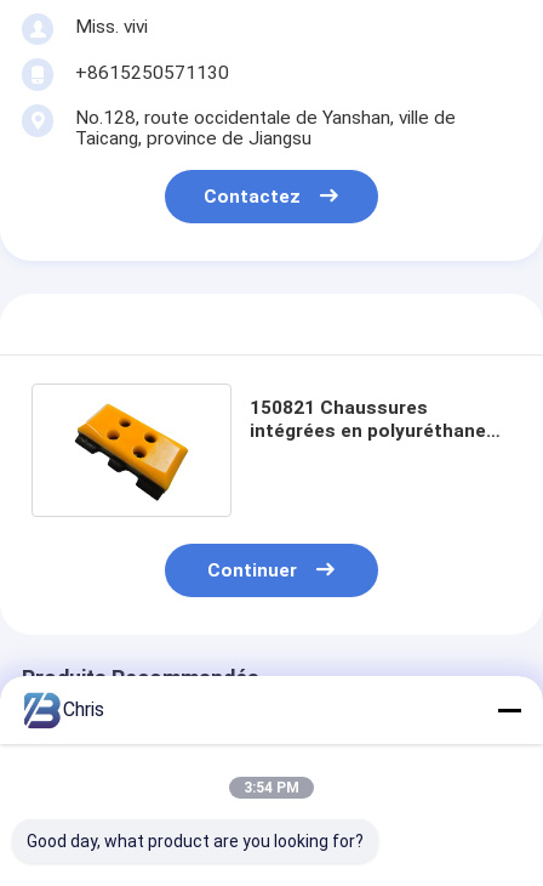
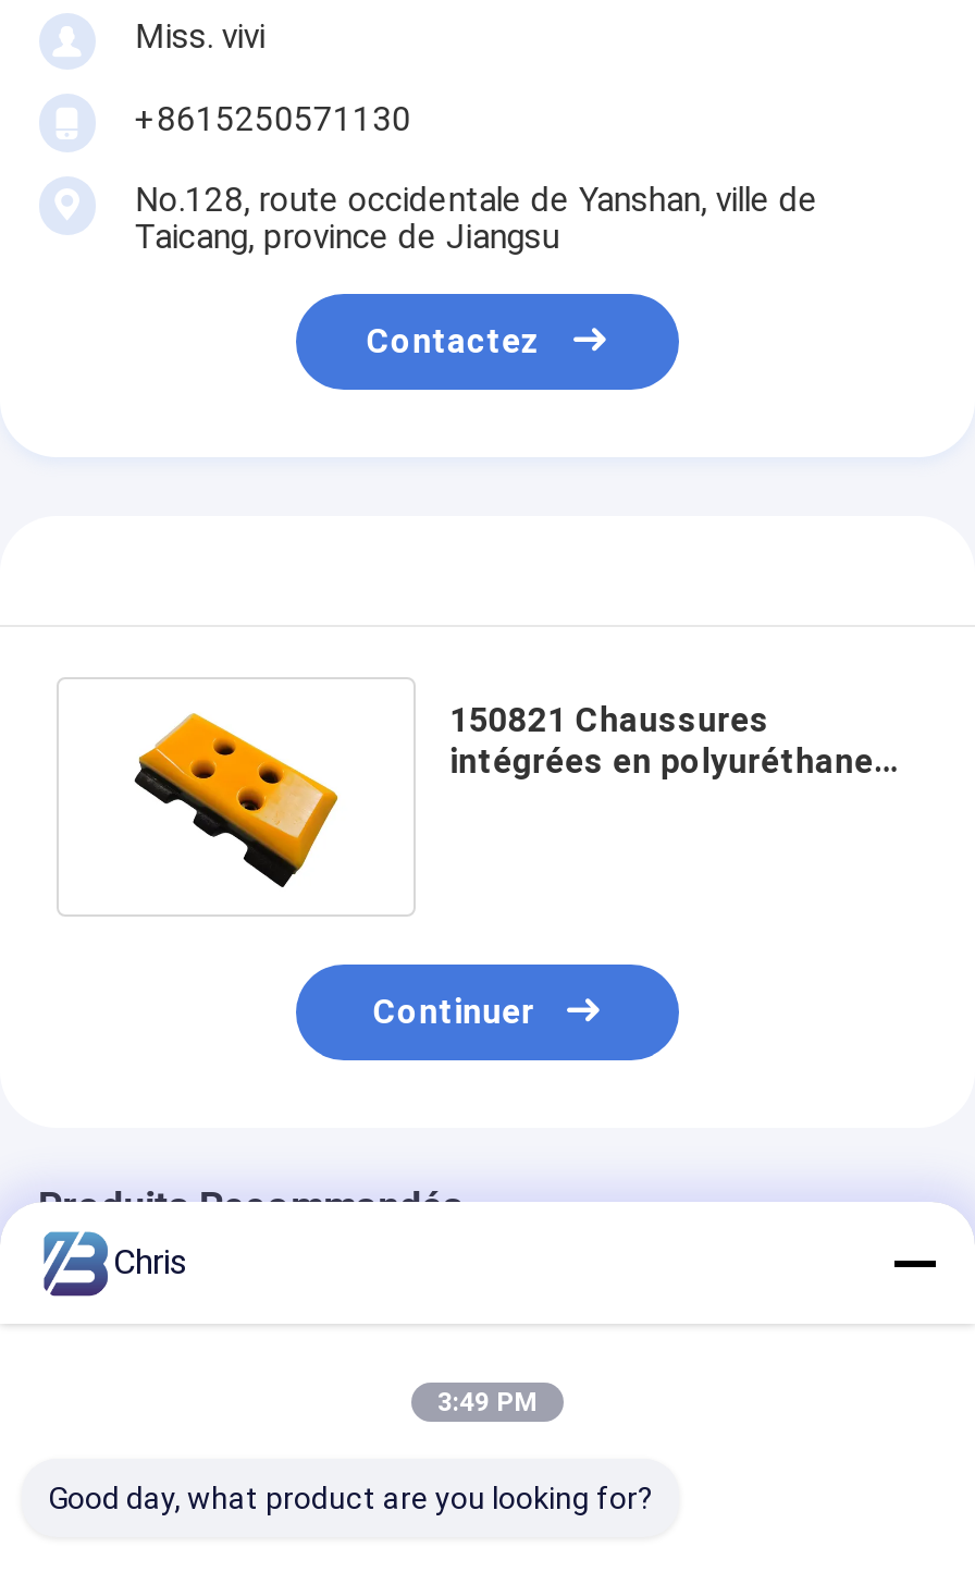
- 3:54 PM
+ 3:49 PM
